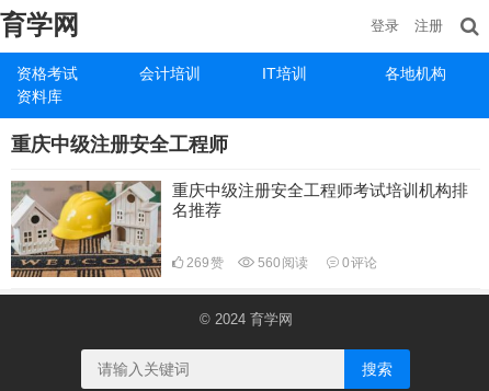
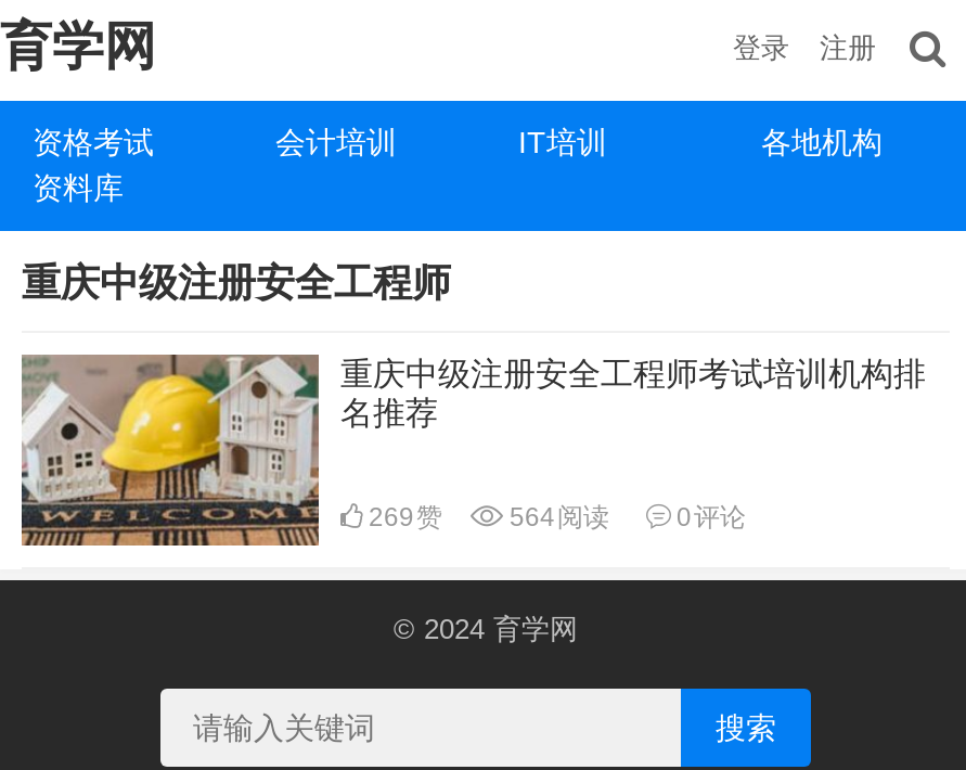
- 269赞 560阅读 0评论
+ 269赞 564阅读 0评论
